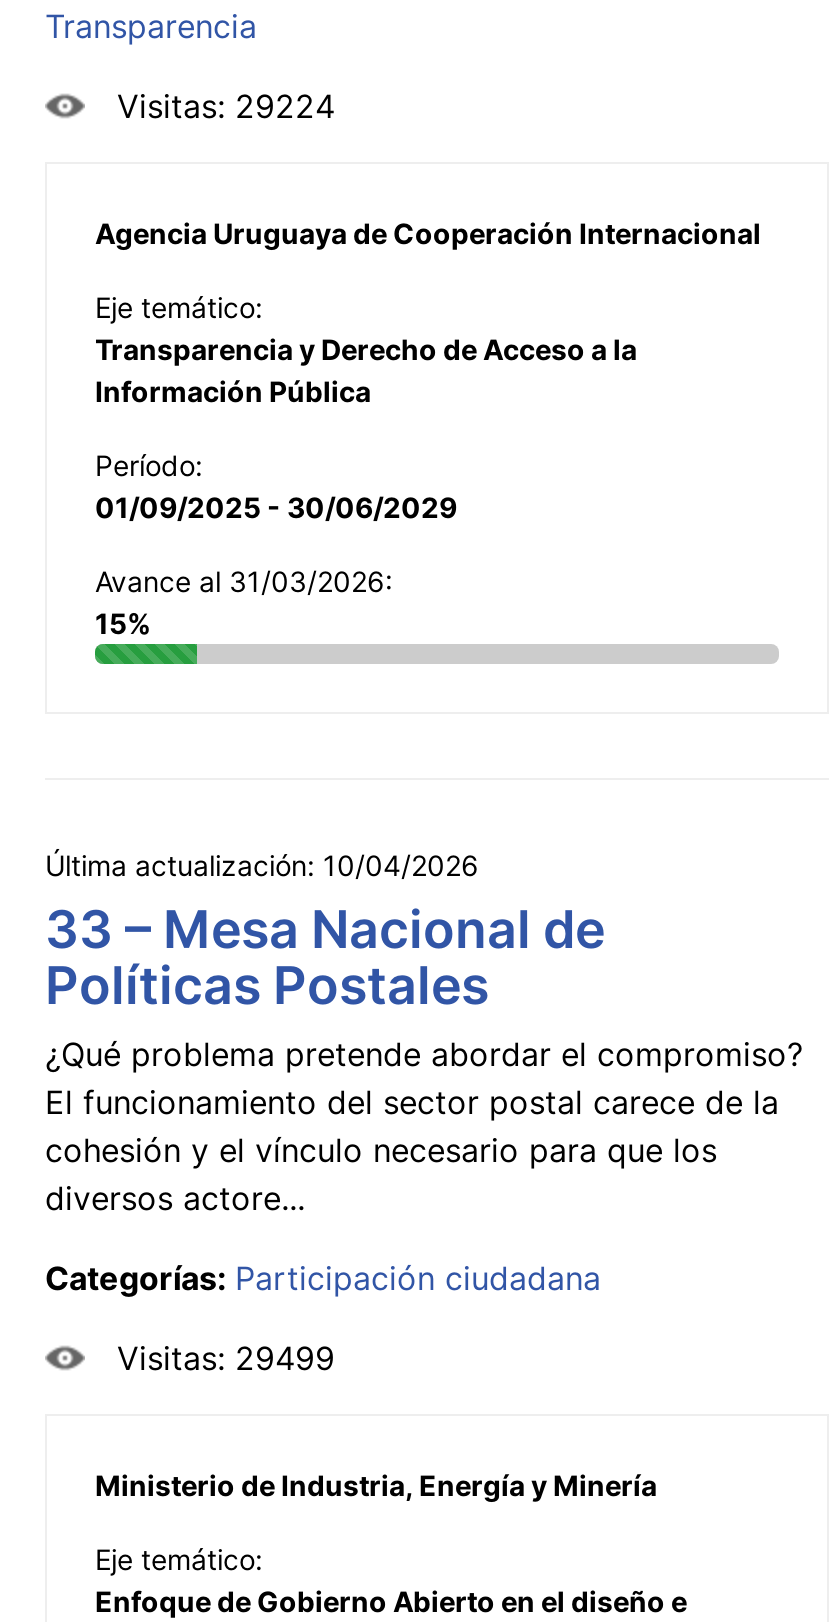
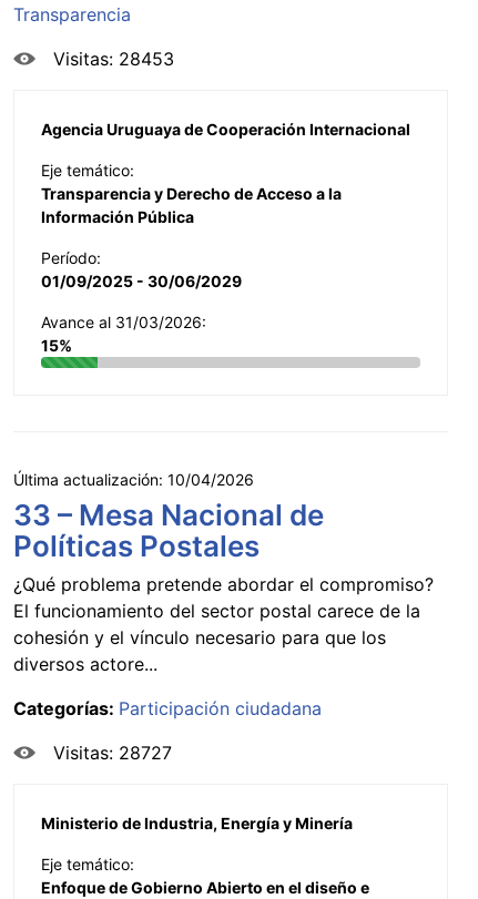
- Visitas: 29224
+ Visitas: 28453

- Visitas: 29499
+ Visitas: 28727
